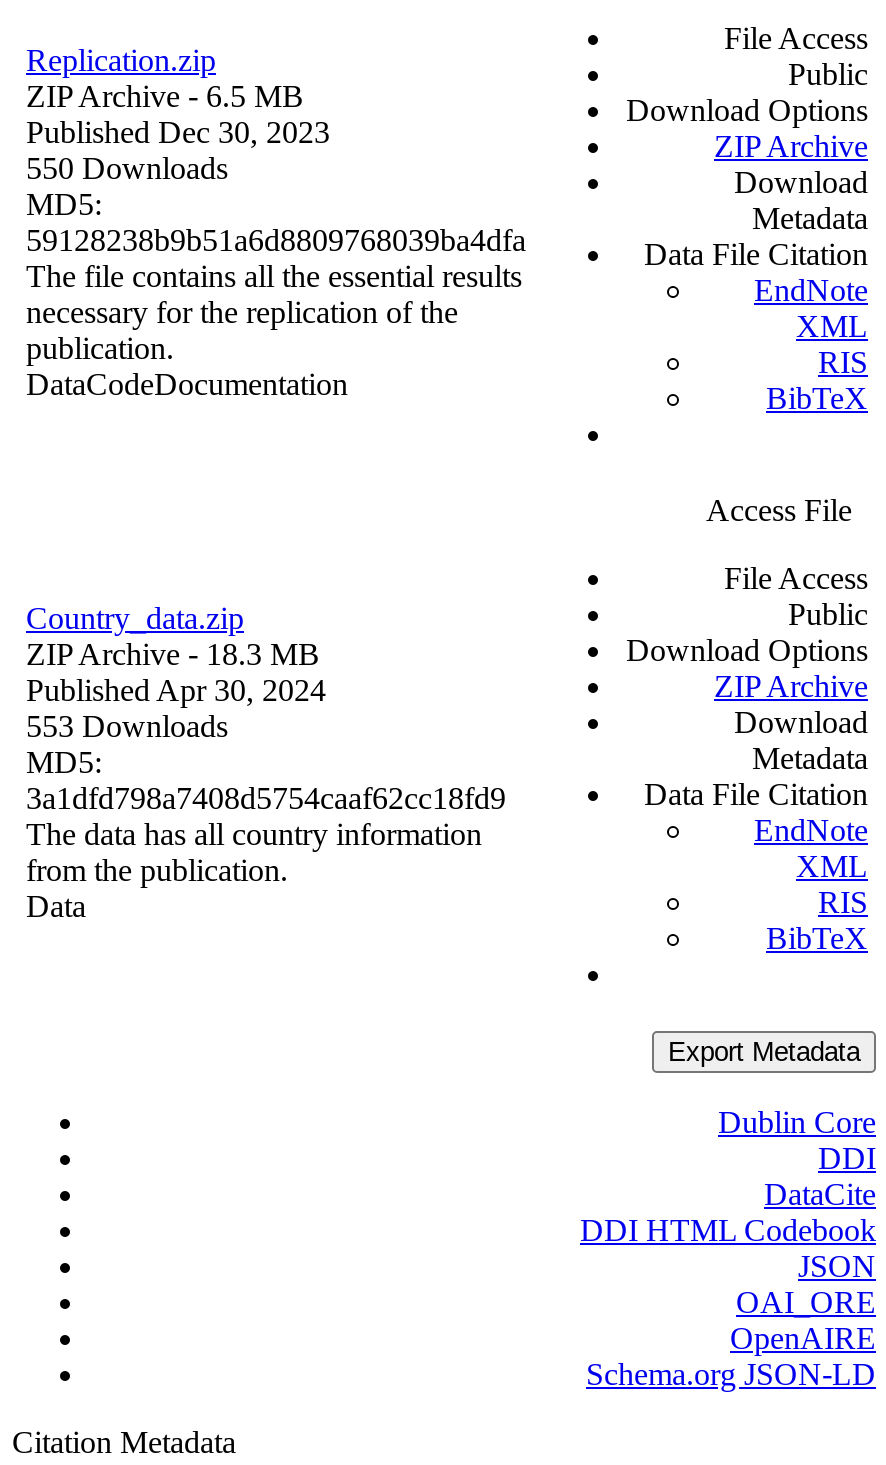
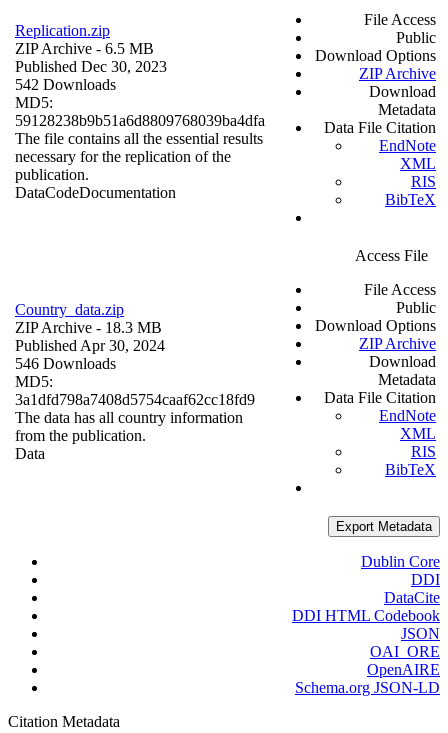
- 550 Downloads
+ 542 Downloads

- 553 Downloads
+ 546 Downloads
